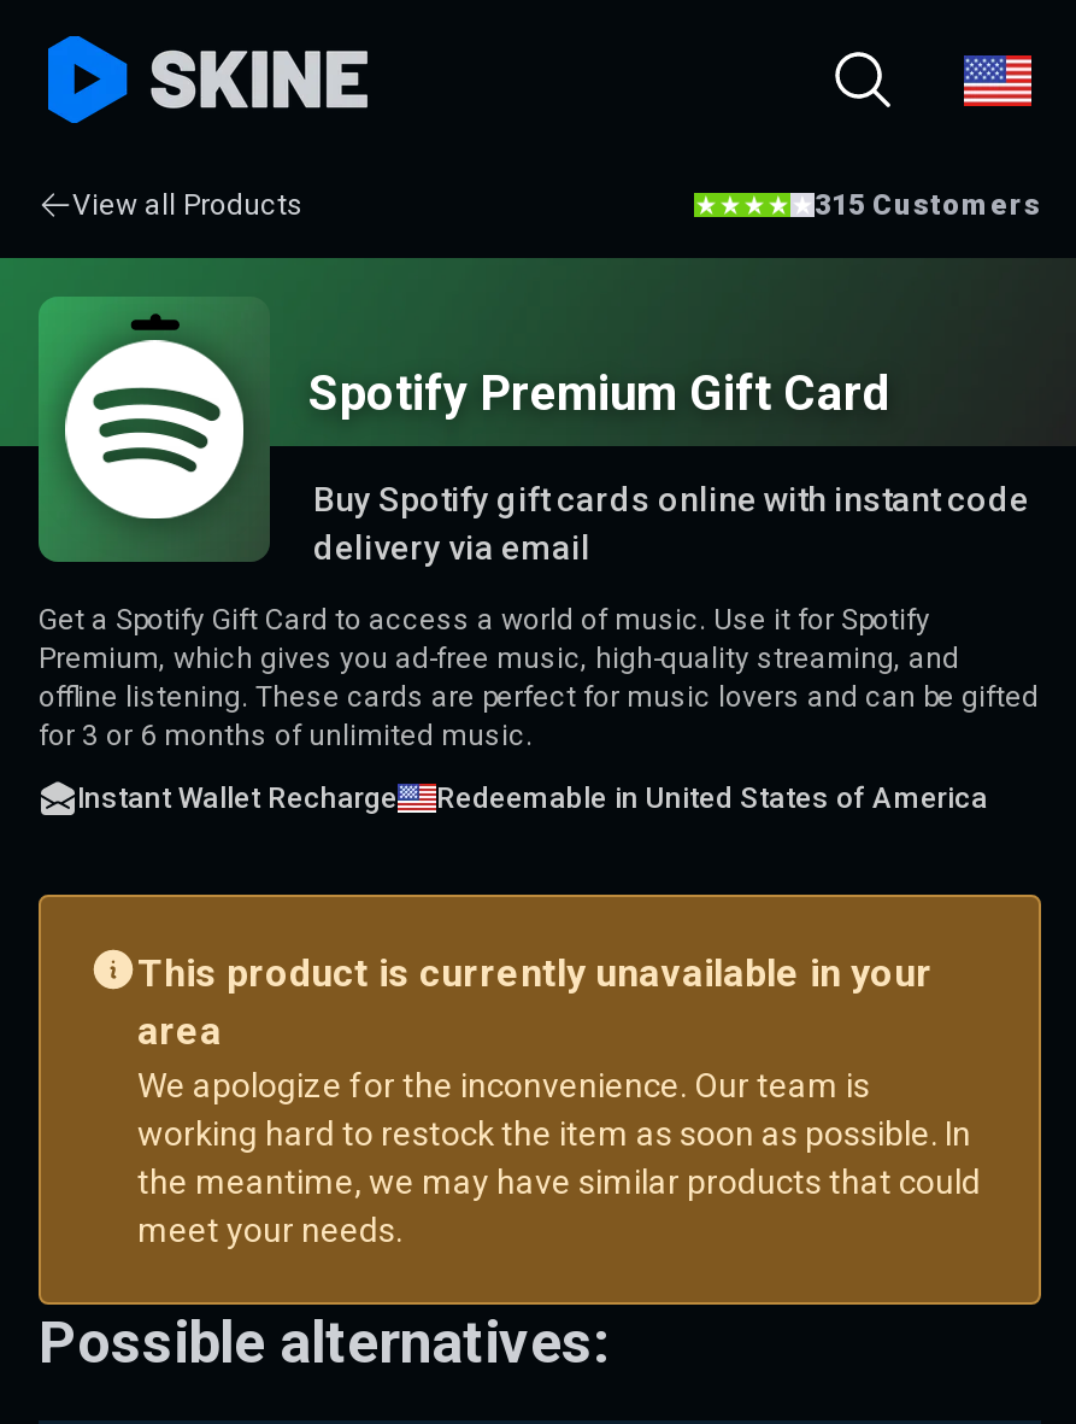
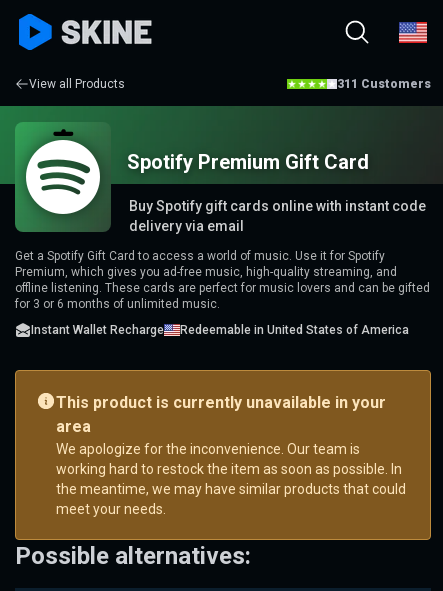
- 315 Customers
+ 311 Customers
